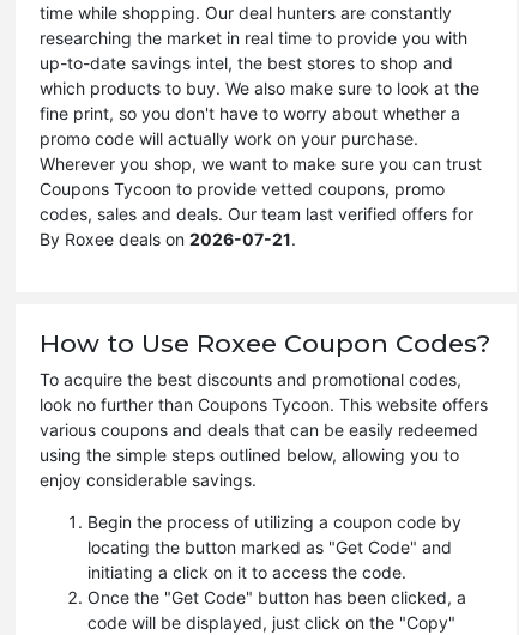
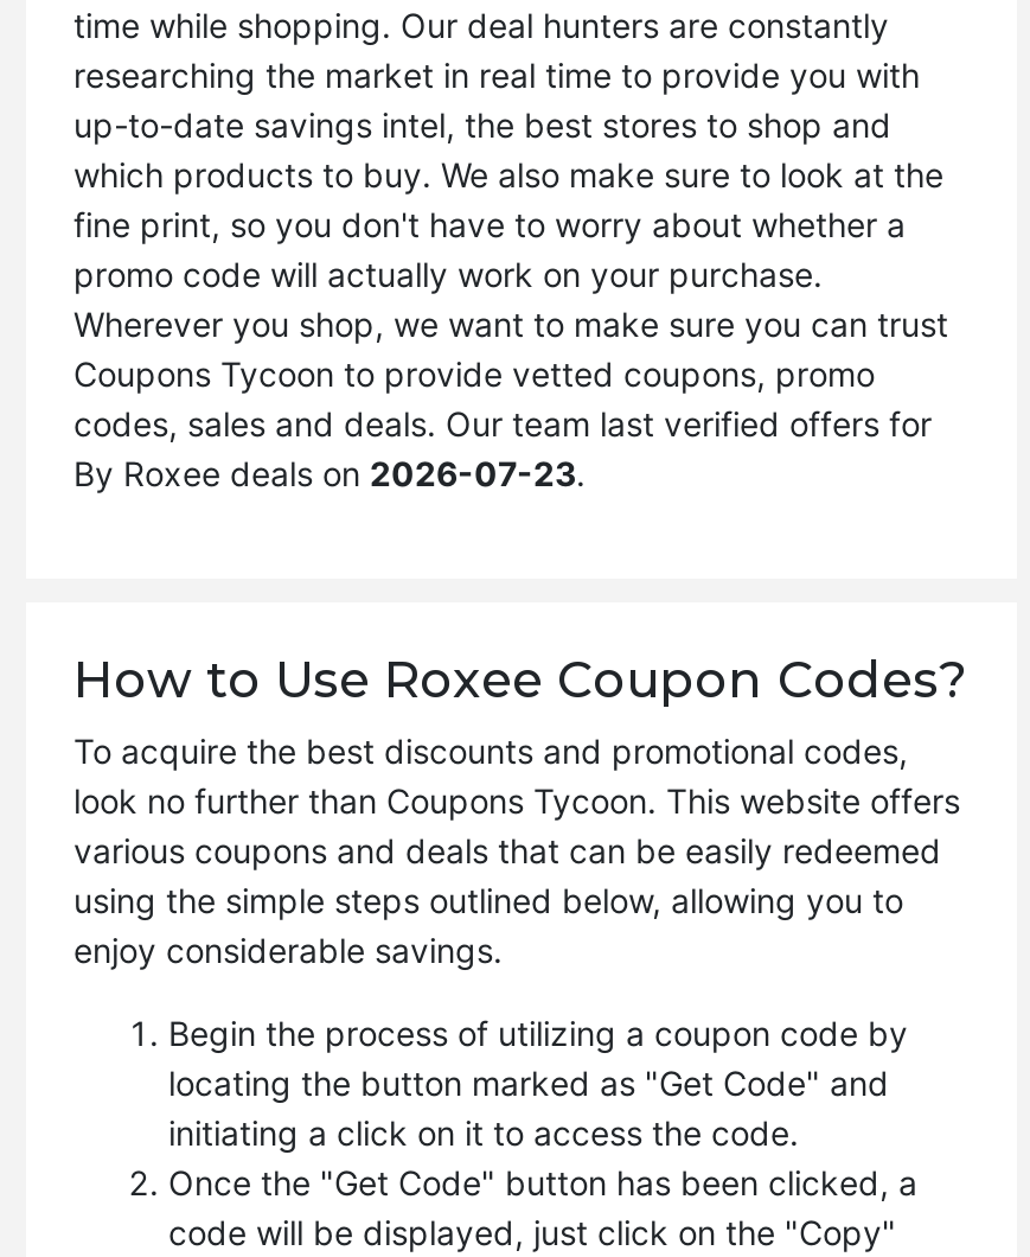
- By Roxee deals on 2026-07-21.
+ By Roxee deals on 2026-07-23.
